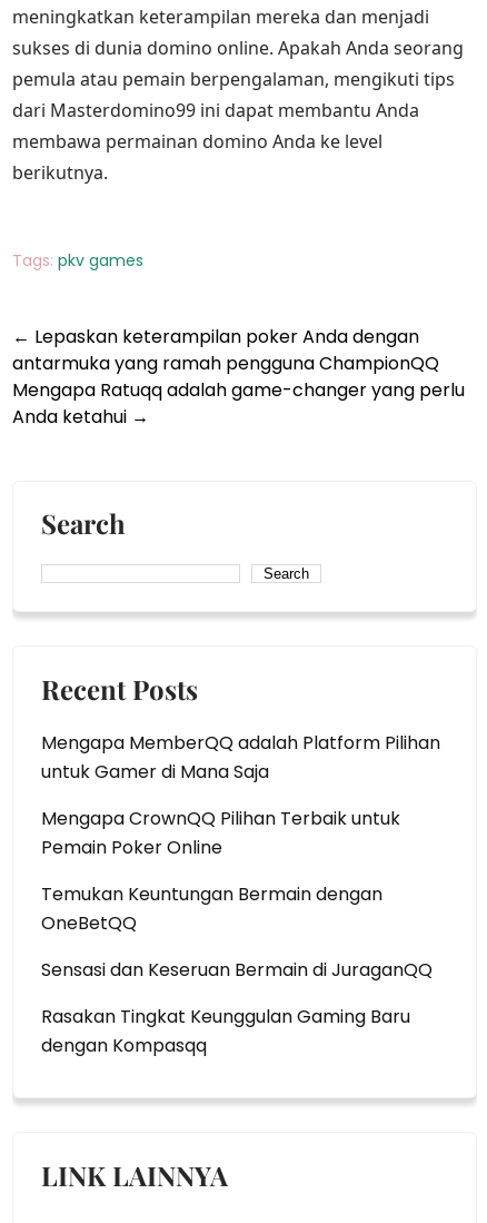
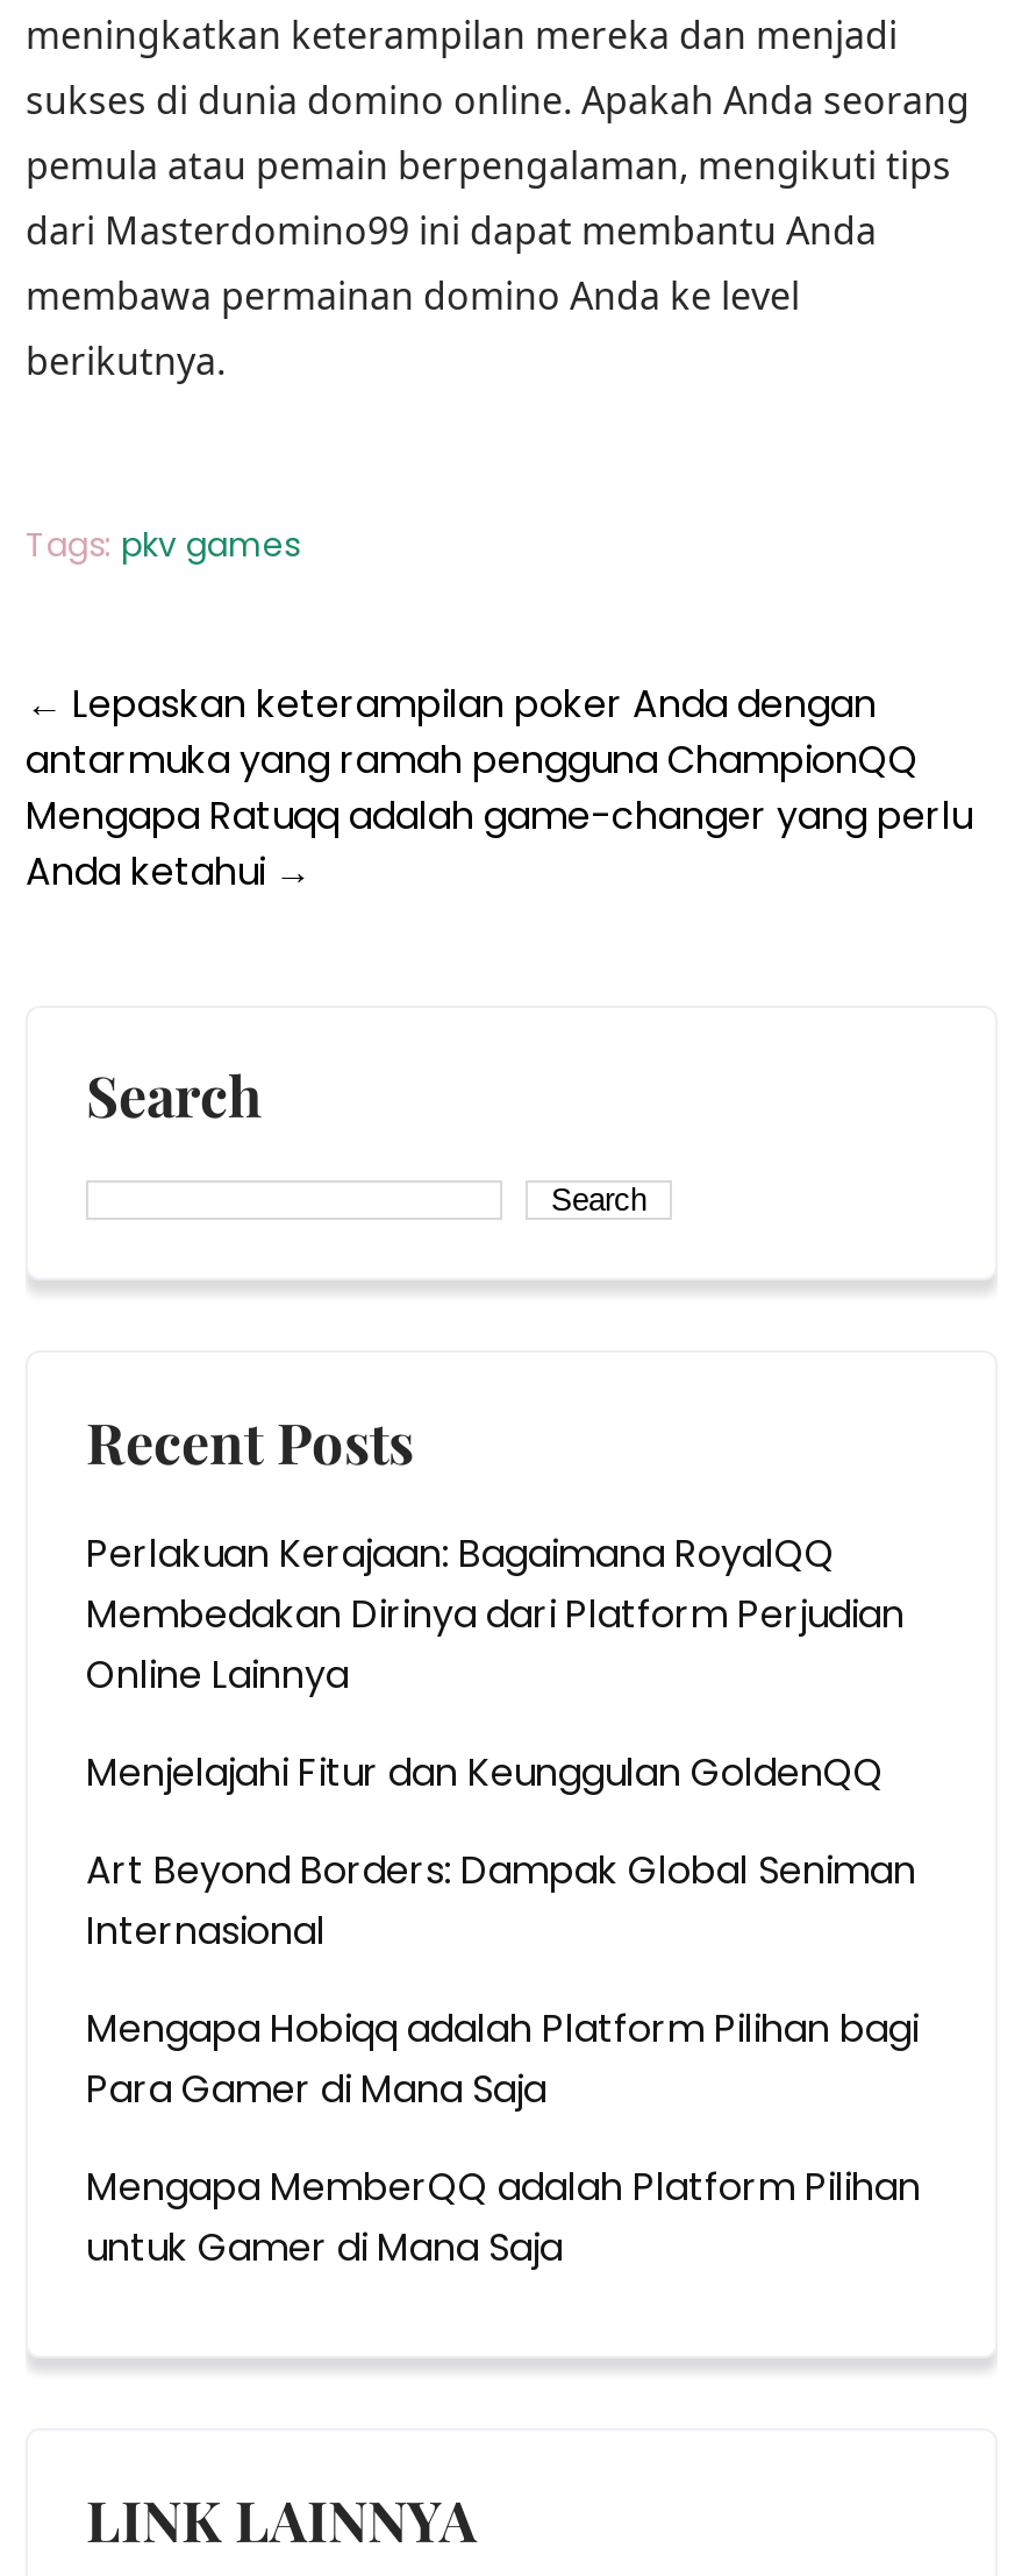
+ Perlakuan Kerajaan: Bagaimana RoyalQQ
+ Membedakan Dirinya dari Platform Perjudian
+ Online Lainnya
+ Menjelajahi Fitur dan Keunggulan GoldenQQ
+ Art Beyond Borders: Dampak Global Seniman
+ Internasional
+ Mengapa Hobiqq adalah Platform Pilihan bagi
+ Para Gamer di Mana Saja

moved down: Mengapa MemberQQ adalah Platform Pilihan | untuk Gamer di Mana Saja

- Mengapa CrownQQ Pilihan Terbaik untuk
- Pemain Poker Online
- Temukan Keuntungan Bermain dengan
- OneBetQQ
- Sensasi dan Keseruan Bermain di JuraganQQ
- Rasakan Tingkat Keunggulan Gaming Baru
- dengan Kompasqq
